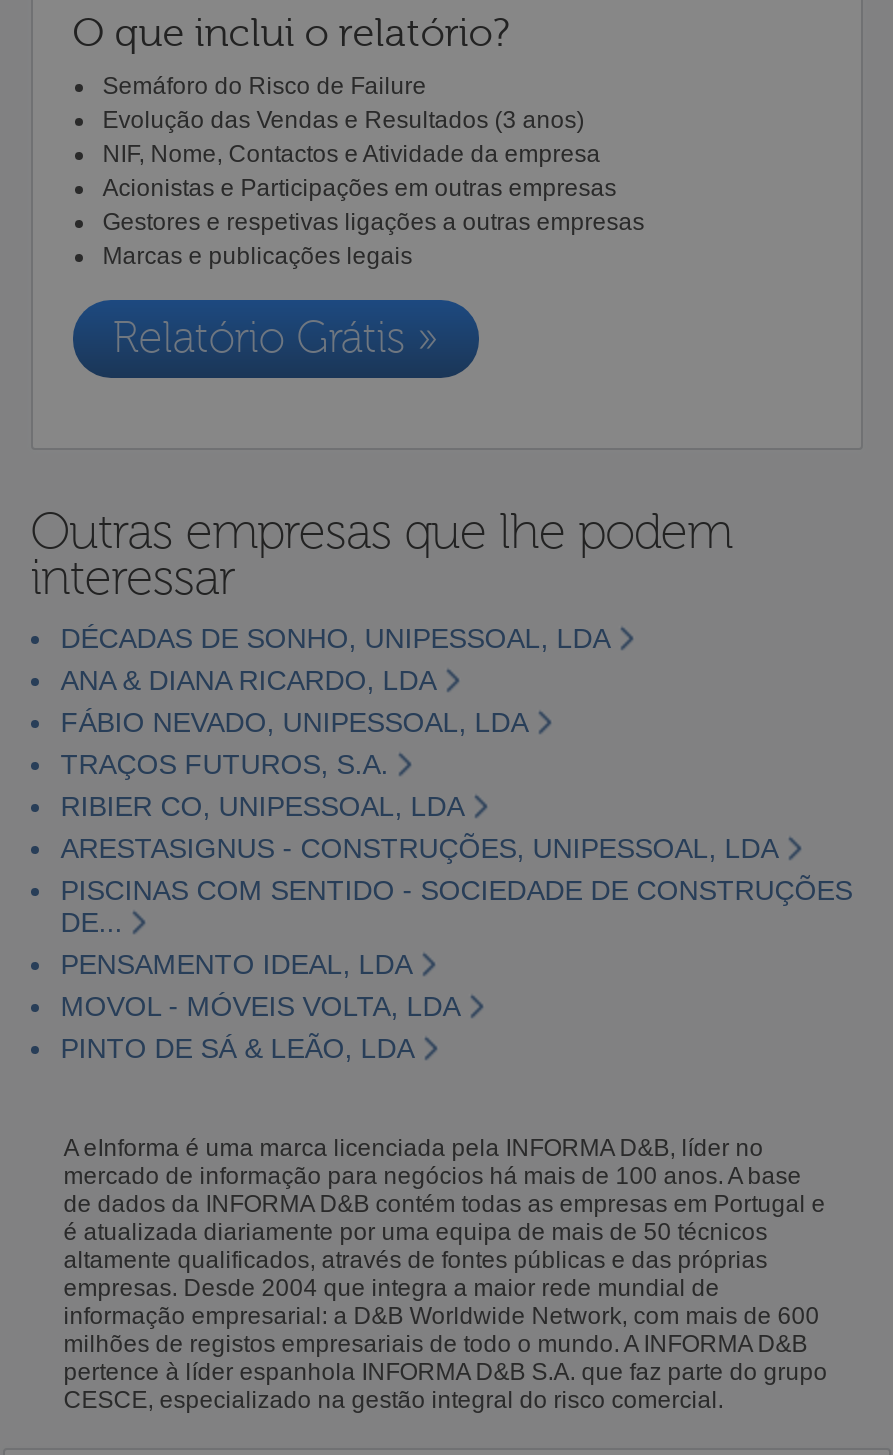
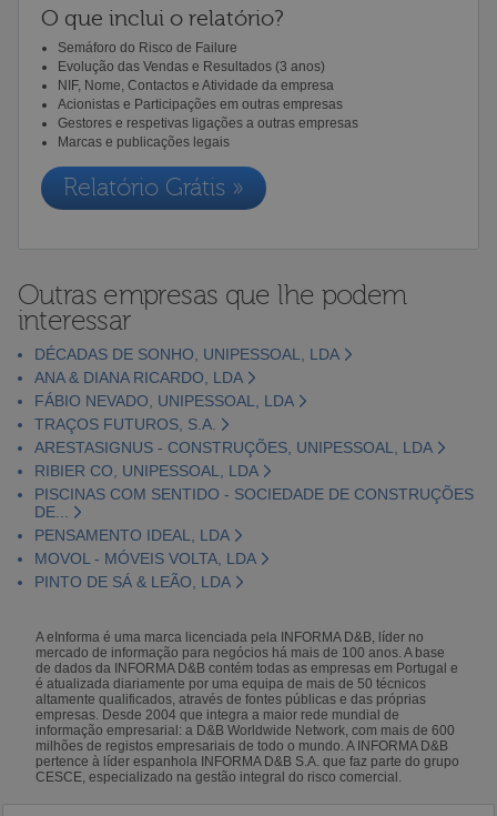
moved down: RIBIER CO, UNIPESSOAL, LDA

moved up: ARESTASIGNUS - CONSTRUÇÕES, UNIPESSOAL, LDA
